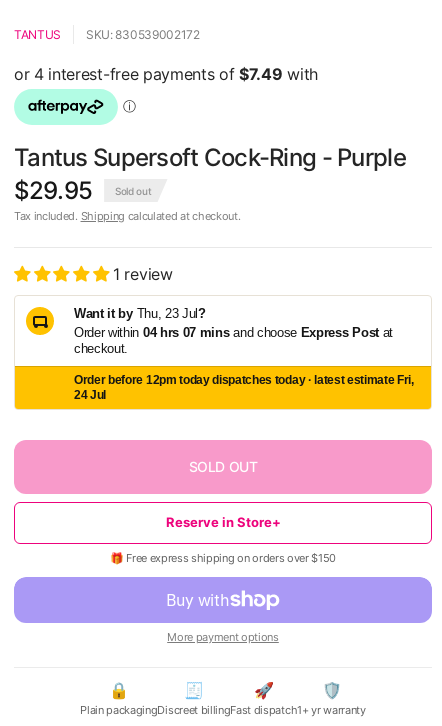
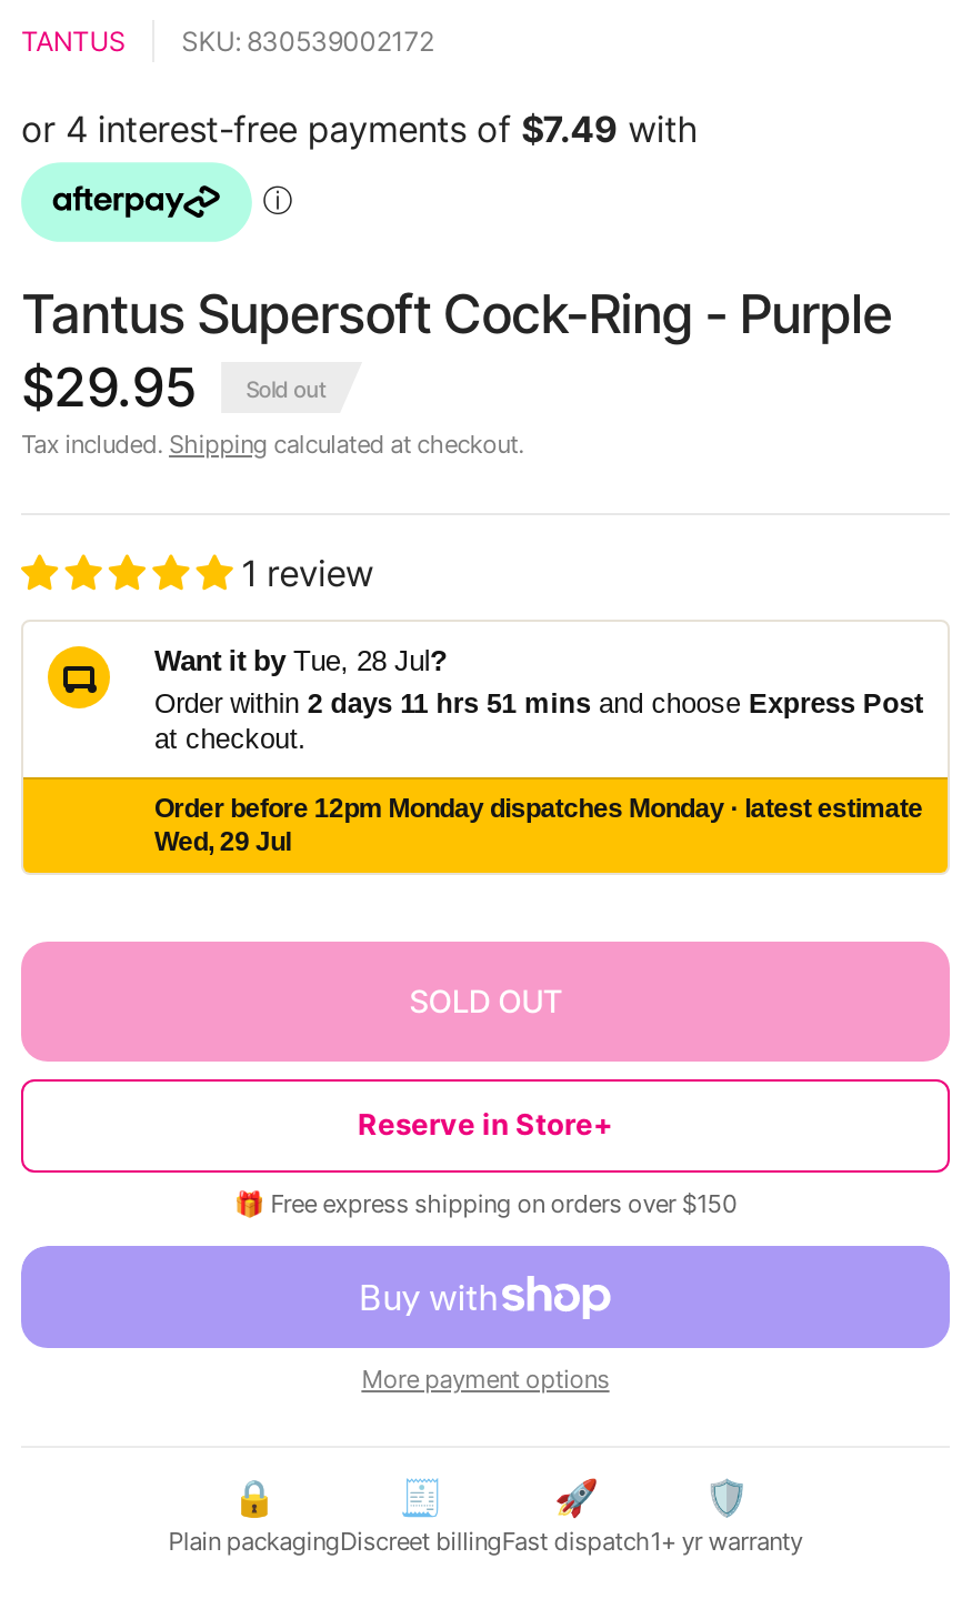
- Want it by Thu, 23 Jul?
- Order within 04 hrs 07 mins and choose Express Post at
- checkout.
+ Want it by Tue, 28 Jul?
+ Order within 2 days 11 hrs 51 mins and choose Express Post
+ at checkout.

- Order before 12pm today dispatches today · latest estimate Fri,
- 24 Jul
+ Order before 12pm Monday dispatches Monday · latest estimate
+ Wed, 29 Jul
